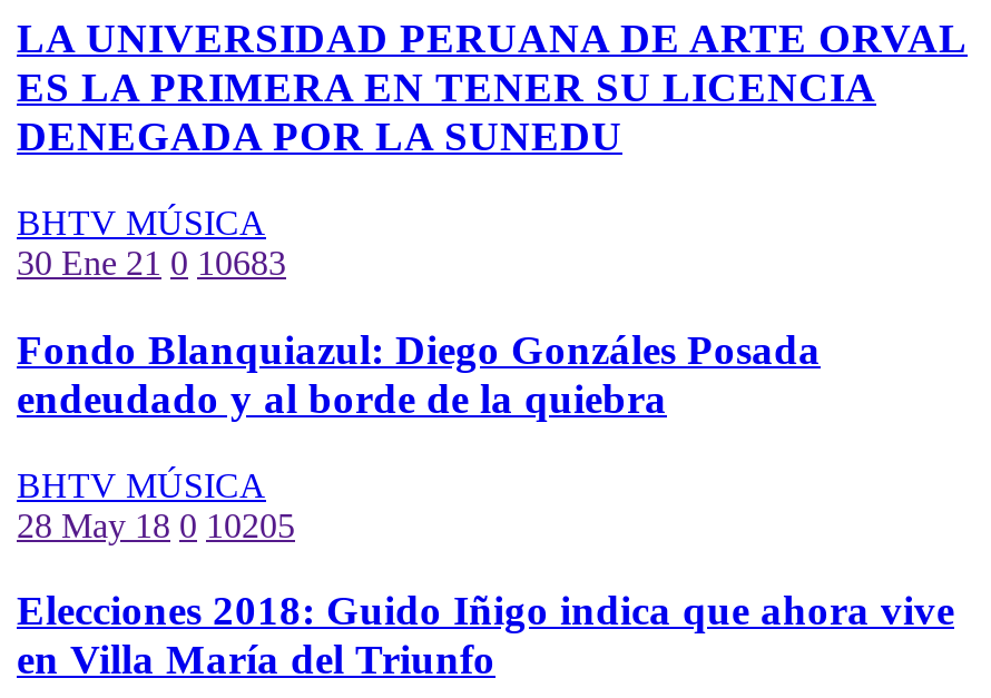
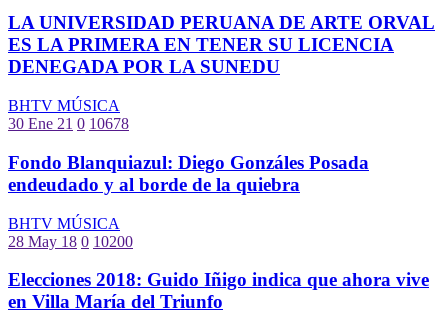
- 30 Ene 21 0 10683
+ 30 Ene 21 0 10678

- 28 May 18 0 10205
+ 28 May 18 0 10200
